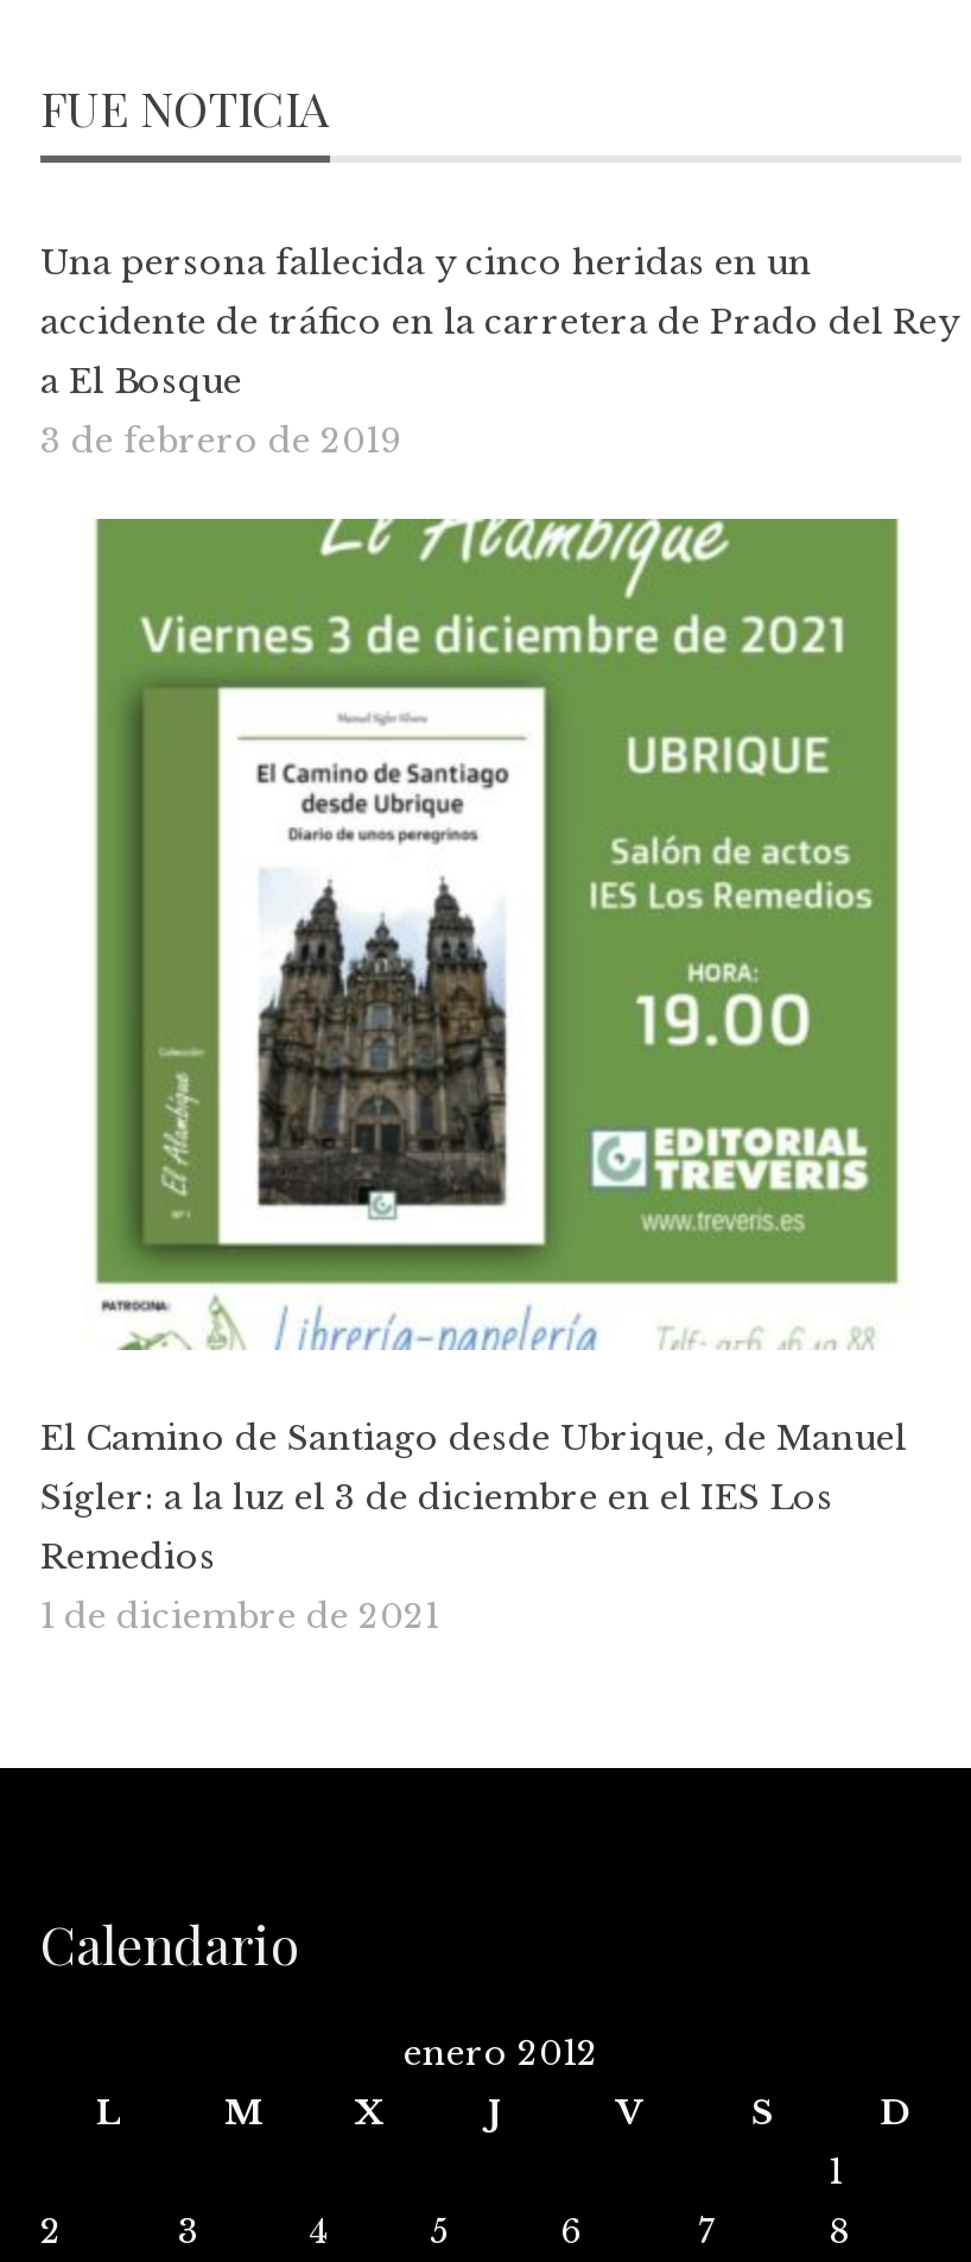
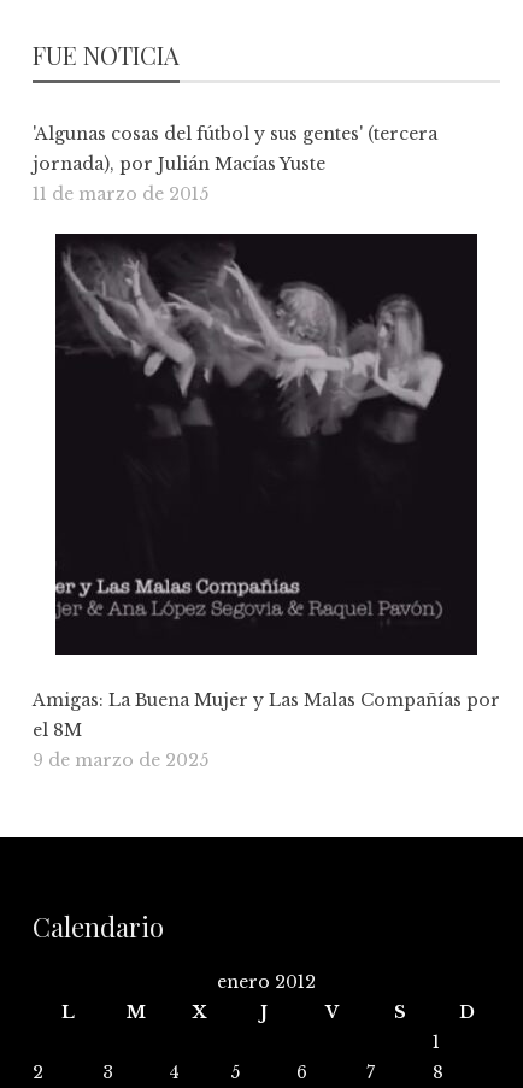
- Una persona fallecida y cinco heridas en un
- accidente de tráfico en la carretera de Prado del Rey
- a El Bosque
- 3 de febrero de 2019
+ 'Algunas cosas del fútbol y sus gentes' (tercera
+ jornada), por Julián Macías Yuste
+ 11 de marzo de 2015

- [image]
- El Camino de Santiago desde Ubrique, de Manuel
- Sígler: a la luz el 3 de diciembre en el IES Los
- Remedios
- 1 de diciembre de 2021
+ [image]
+ Amigas: La Buena Mujer y Las Malas Compañías por
+ el 8M
+ 9 de marzo de 2025
